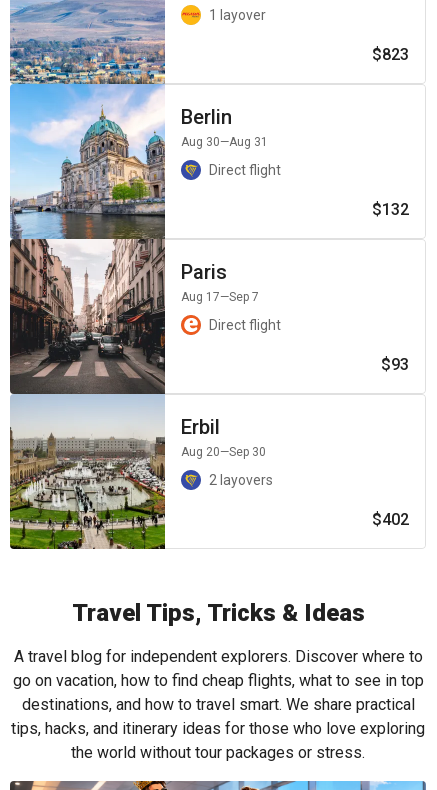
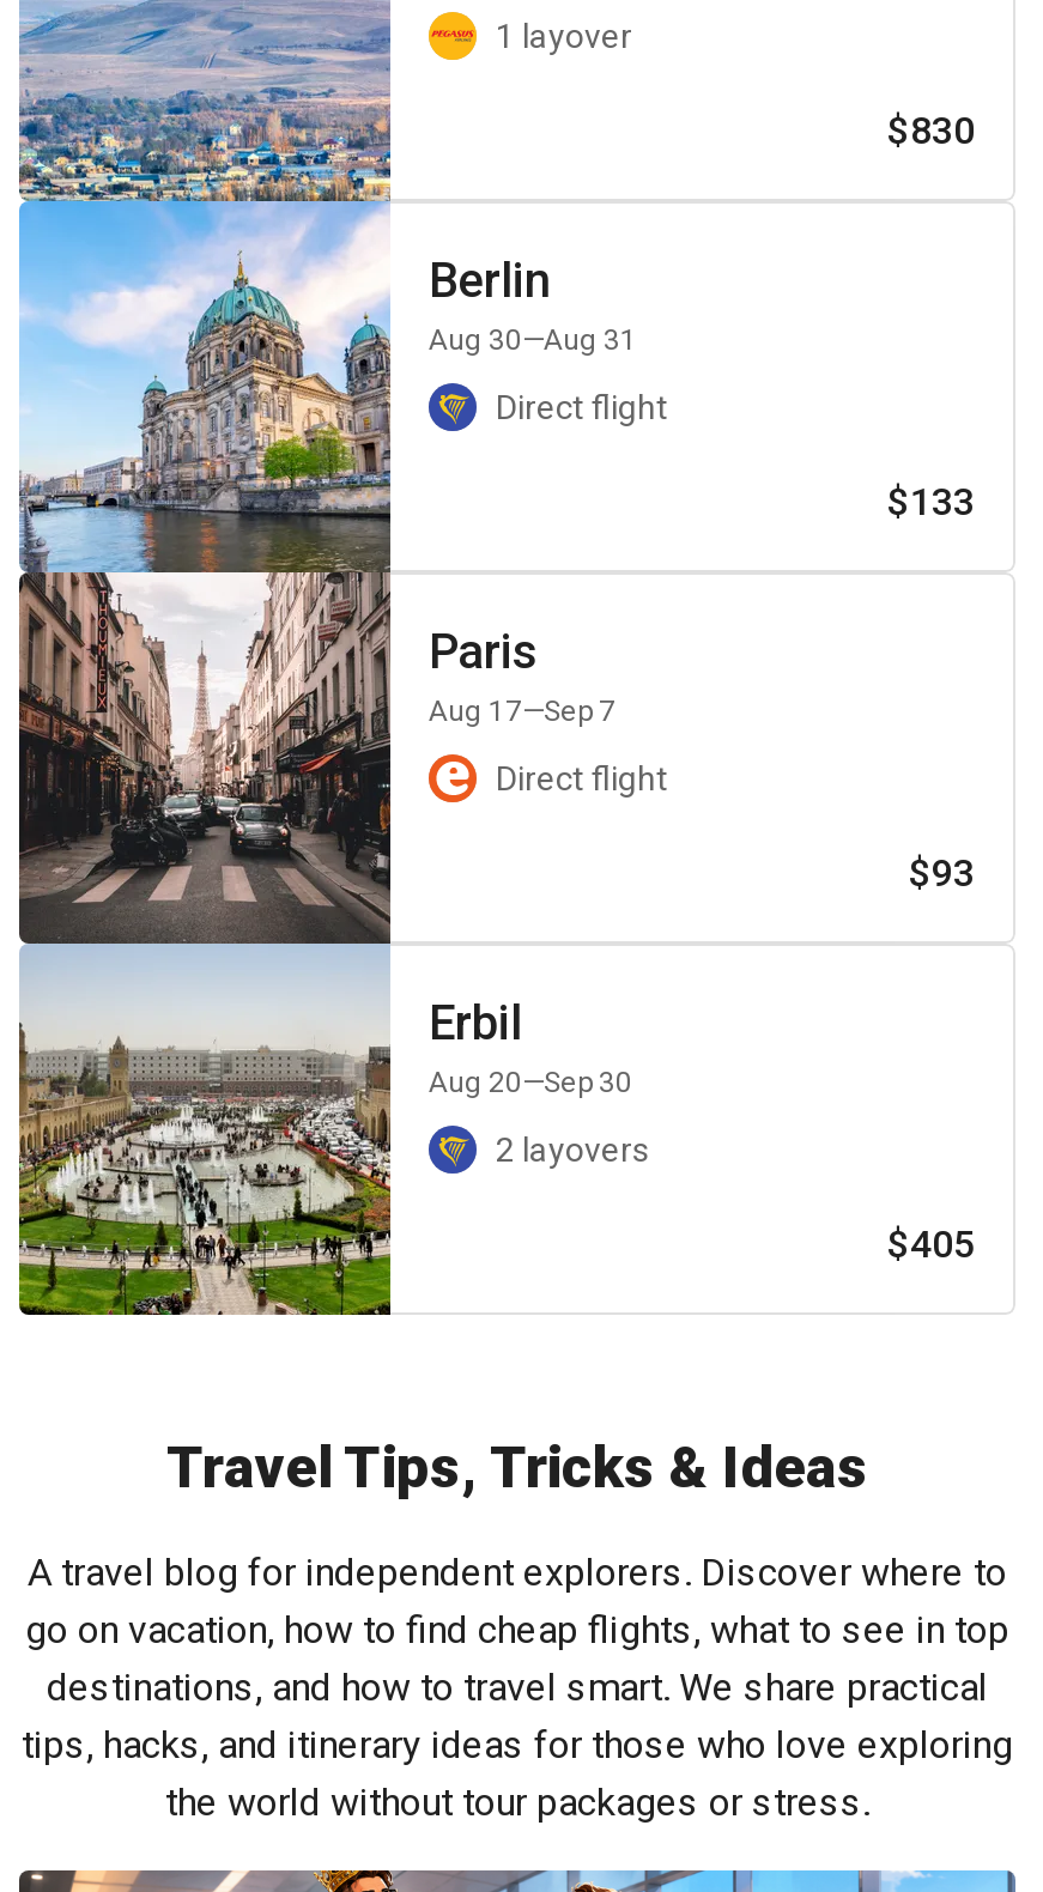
- $823
+ $830

- $132
+ $133

- $402
+ $405
